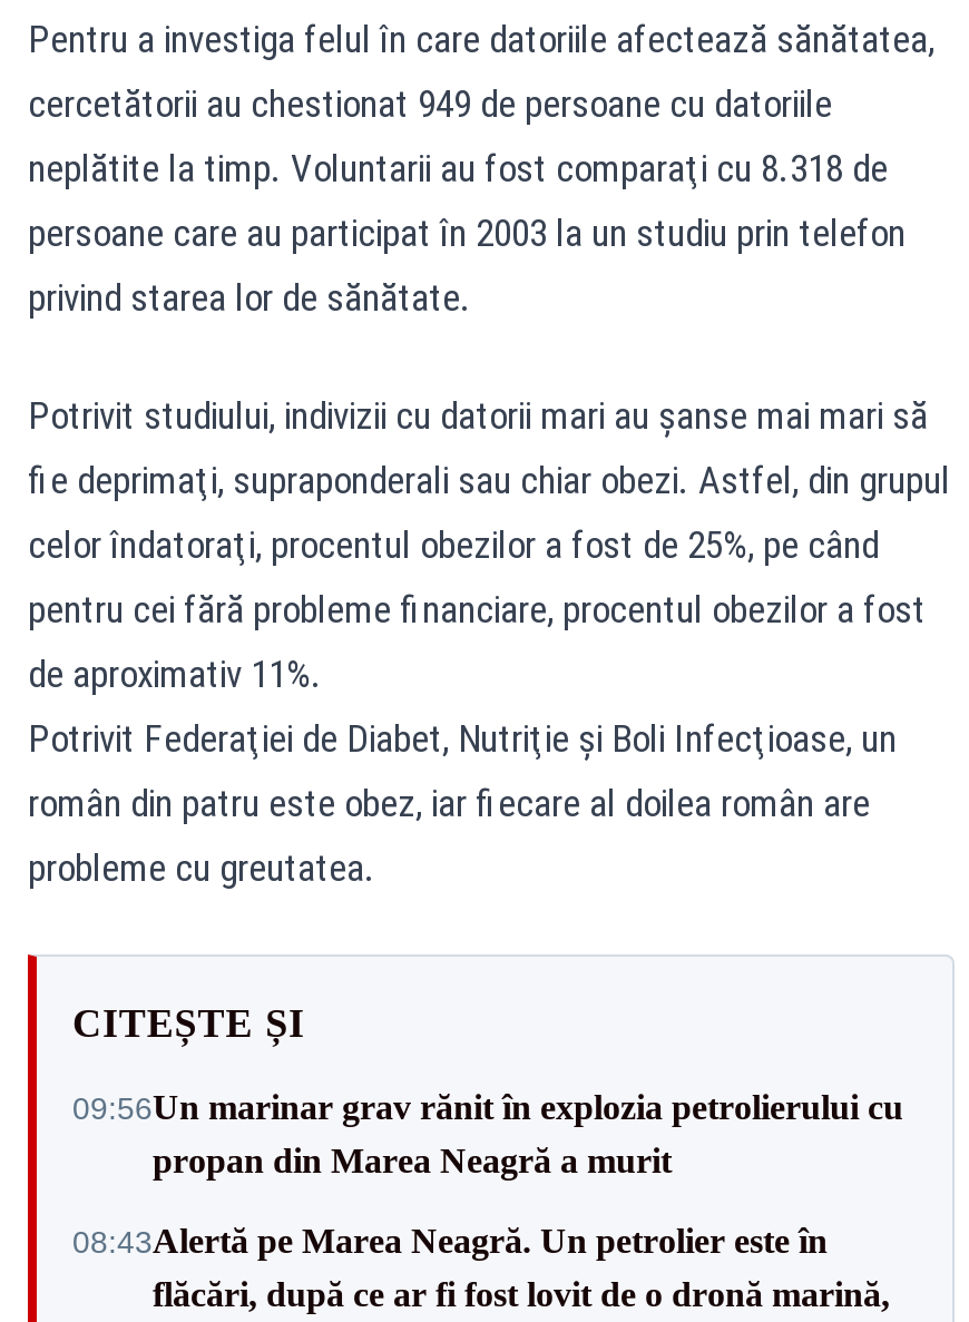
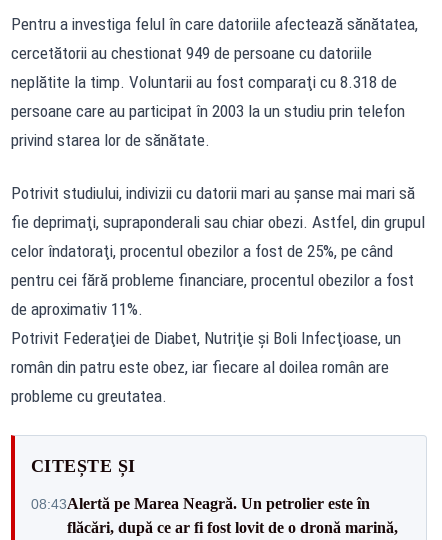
- 09:56Un marinar grav rănit în explozia petrolierului cu
- propan din Marea Neagră a murit
